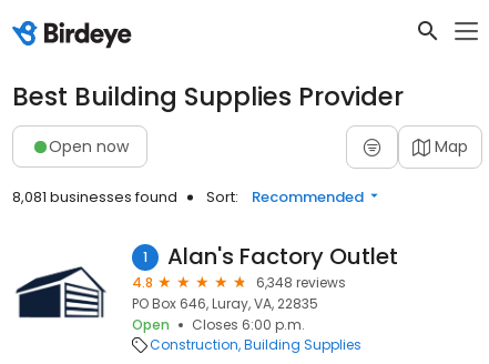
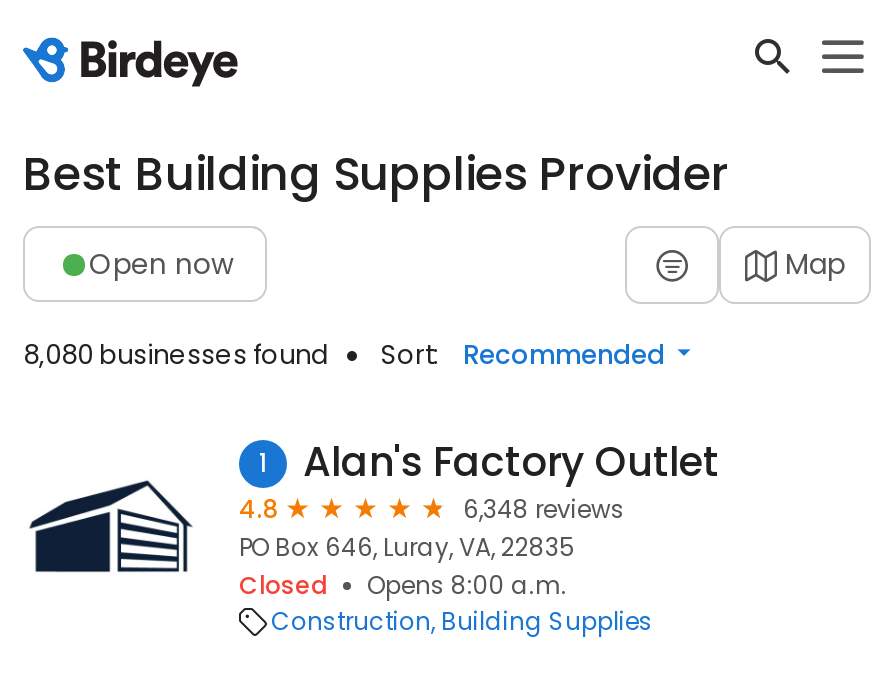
- 8,081 businesses found
+ 8,080 businesses found

- Open
- Closes 6:00 p.m.
+ Closed
+ Opens 8:00 a.m.
